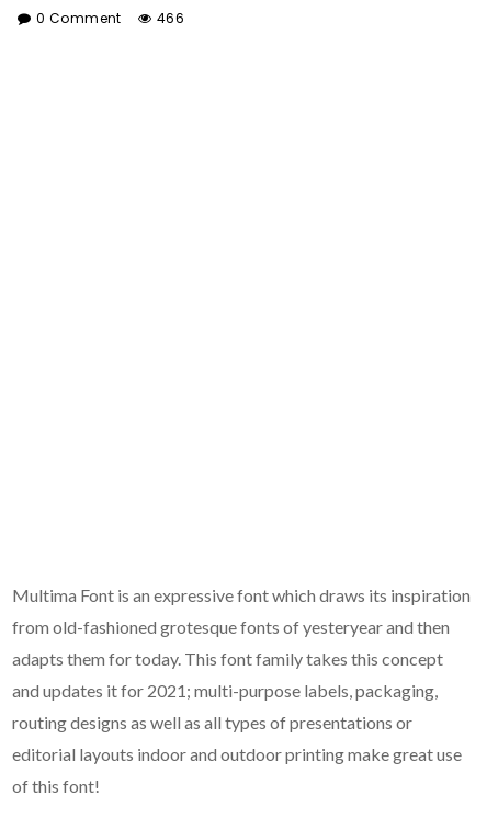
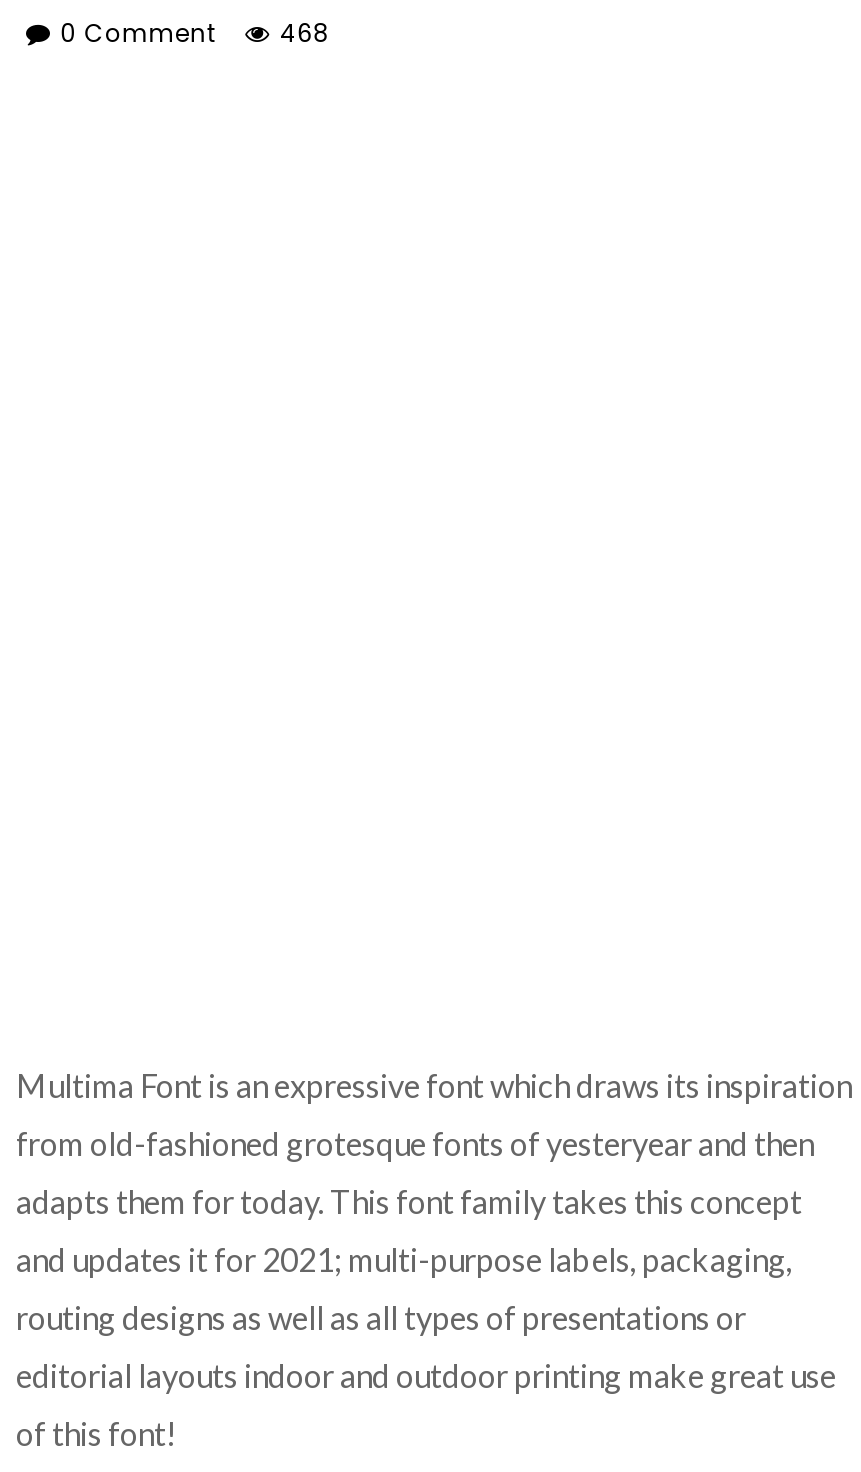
- 0 Comment 466
+ 0 Comment 468
